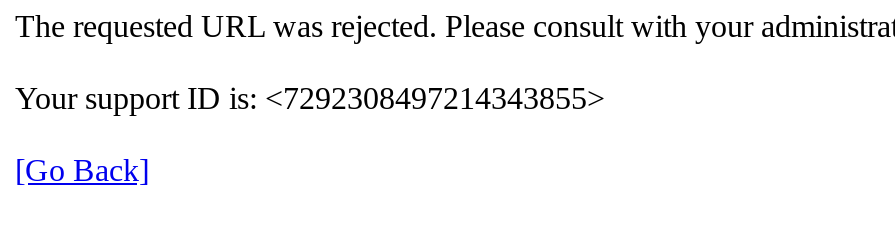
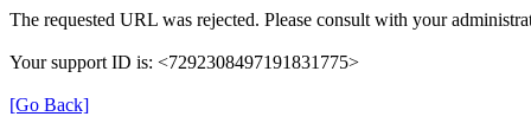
- Your support ID is: <7292308497214343855>
+ Your support ID is: <7292308497191831775>
